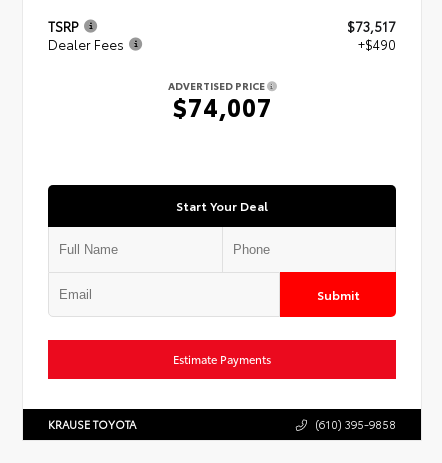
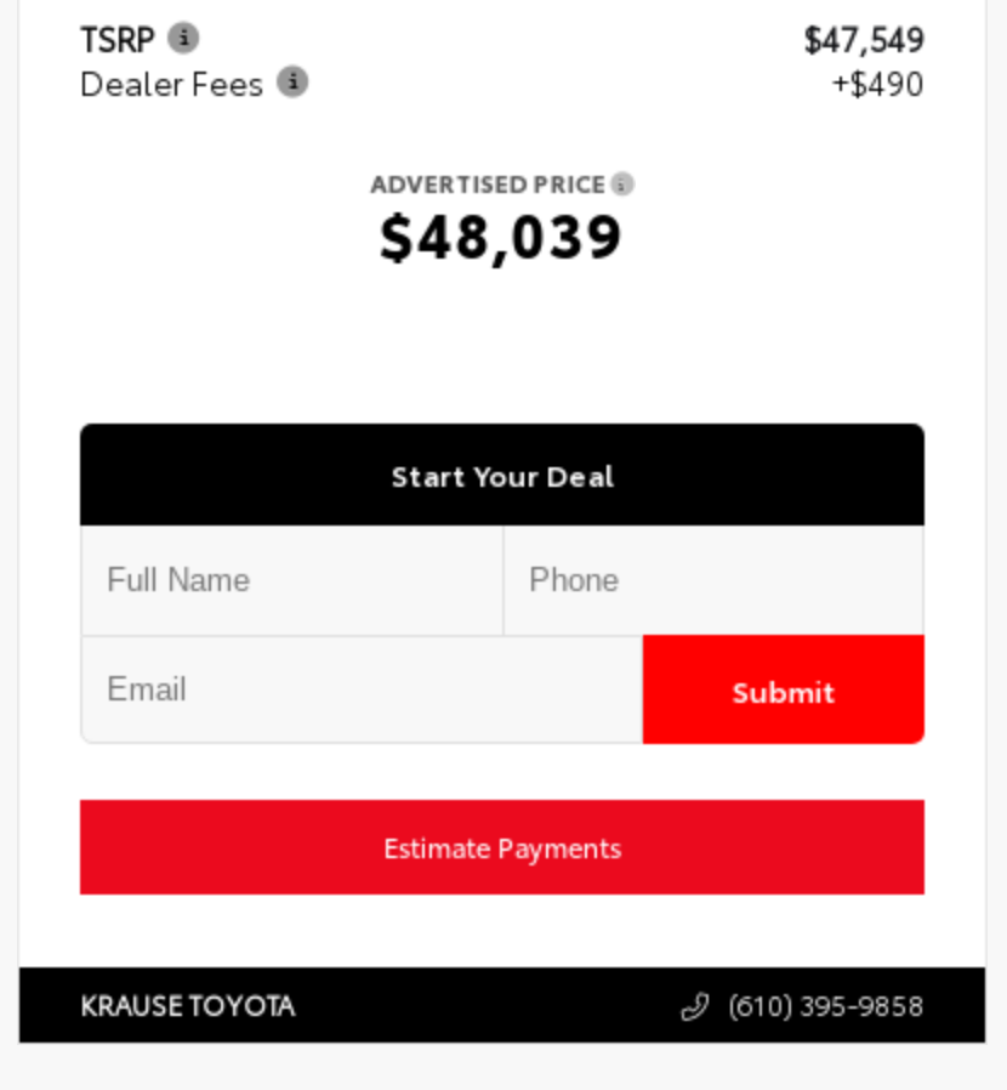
- $73,517
+ $47,549

- $74,007
+ $48,039
